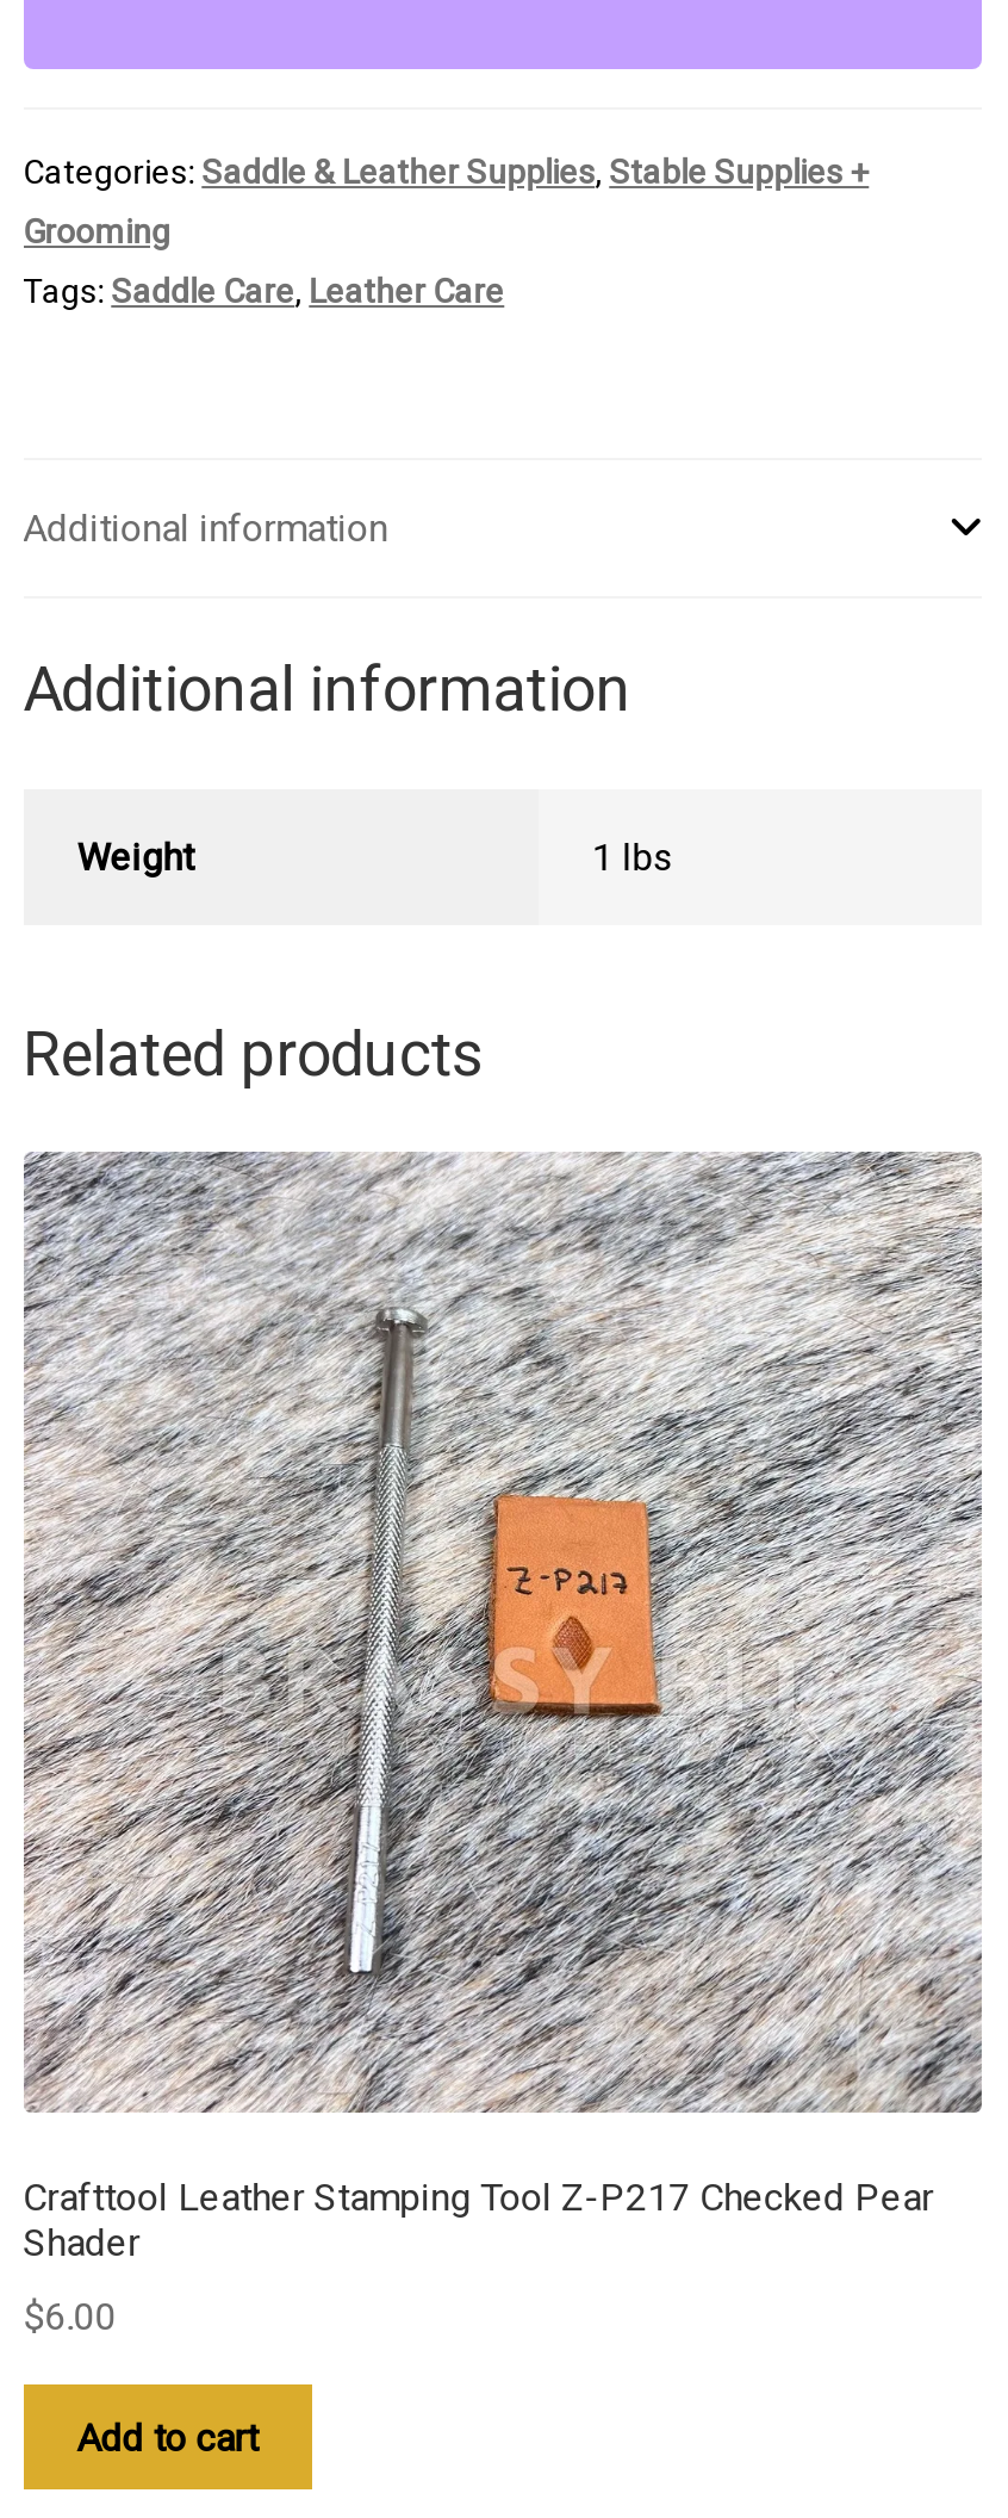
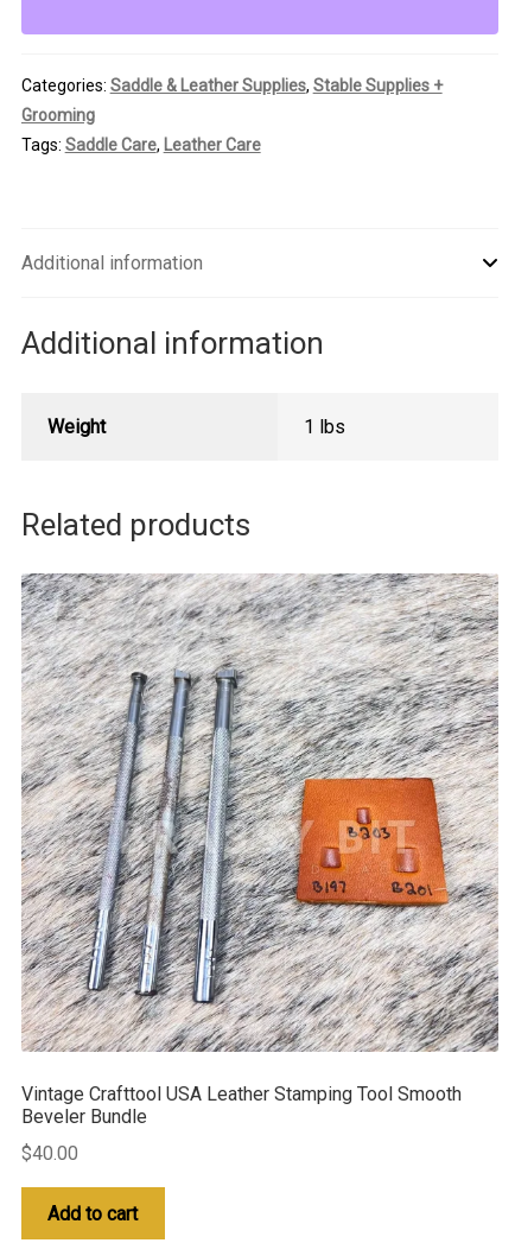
- [image]
- Crafttool Leather Stamping Tool Z-P217 Checked Pear
- Shader
+ [image]
+ Vintage Crafttool USA Leather Stamping Tool Smooth
+ Beveler Bundle

- $6.00
+ $40.00
